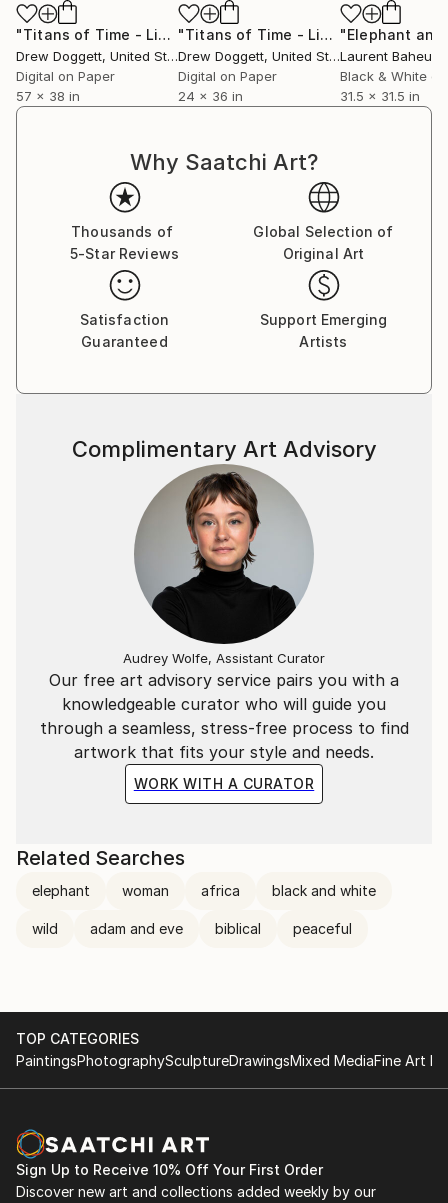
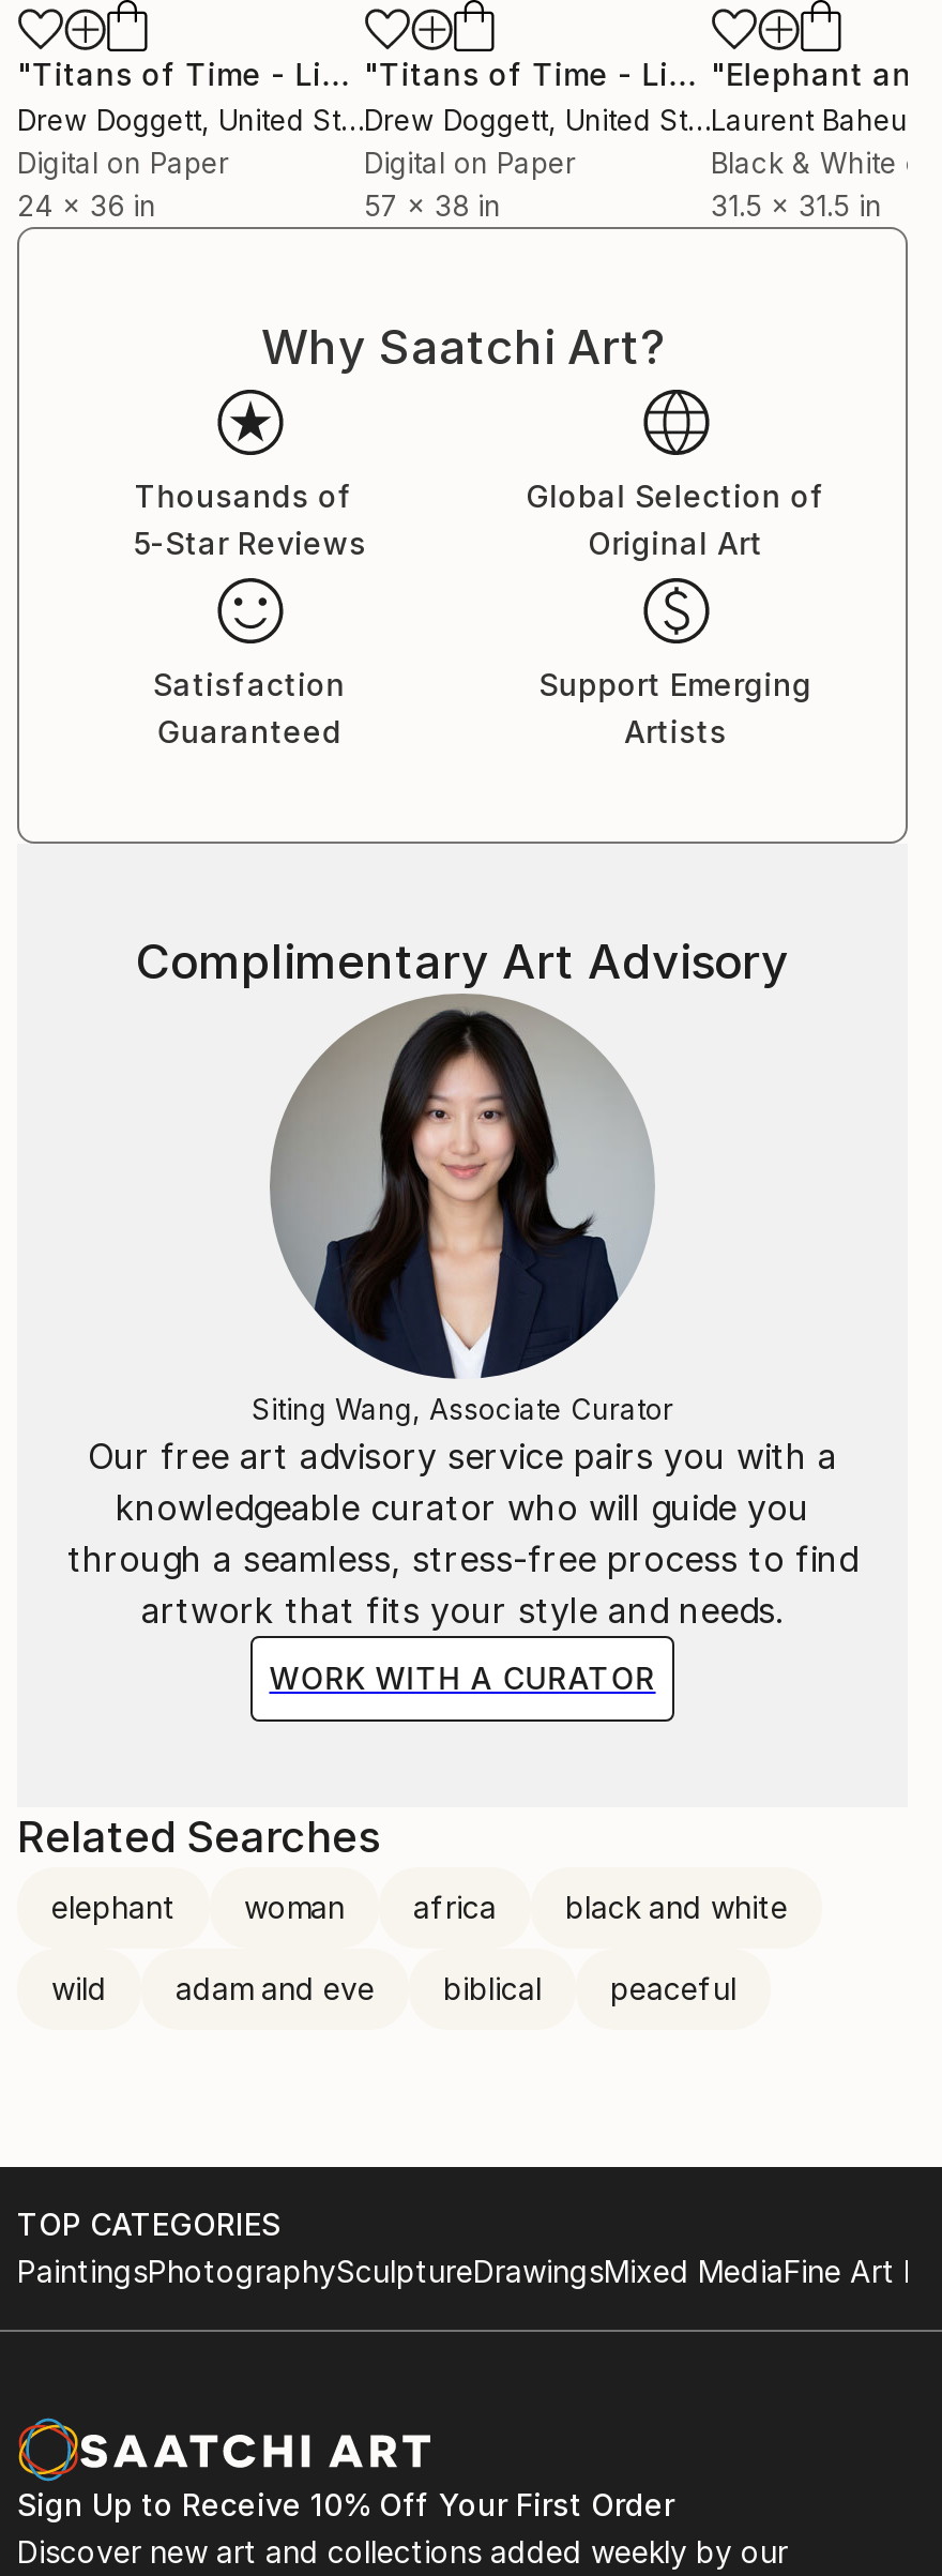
- 57 x 38 in
+ 24 x 36 in

- 24 x 36 in
+ 57 x 38 in

- [image]
- Audrey Wolfe, Assistant Curator
+ [image]
+ Siting Wang, Associate Curator
